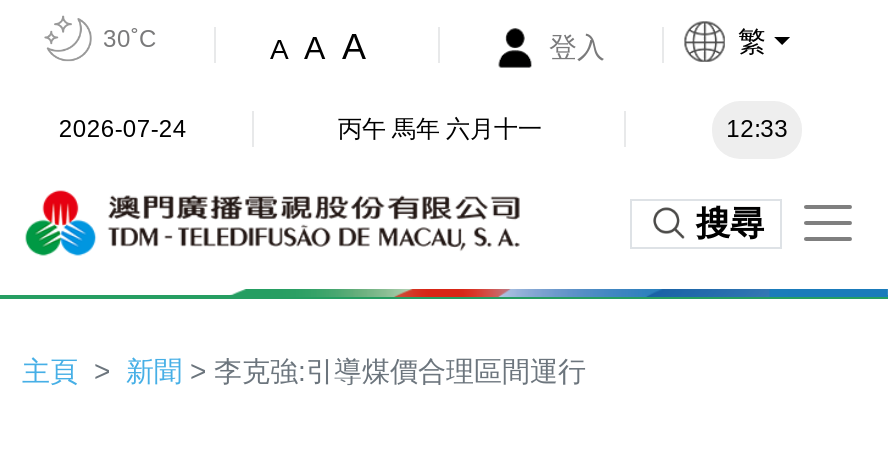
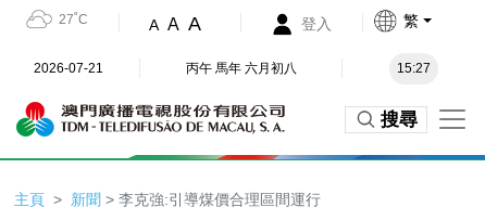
- 30˚C
+ 27˚C

- 2026-07-24
+ 2026-07-21

- 丙午 馬年 六月十一
+ 丙午 馬年 六月初八

- 12:33
+ 15:27
